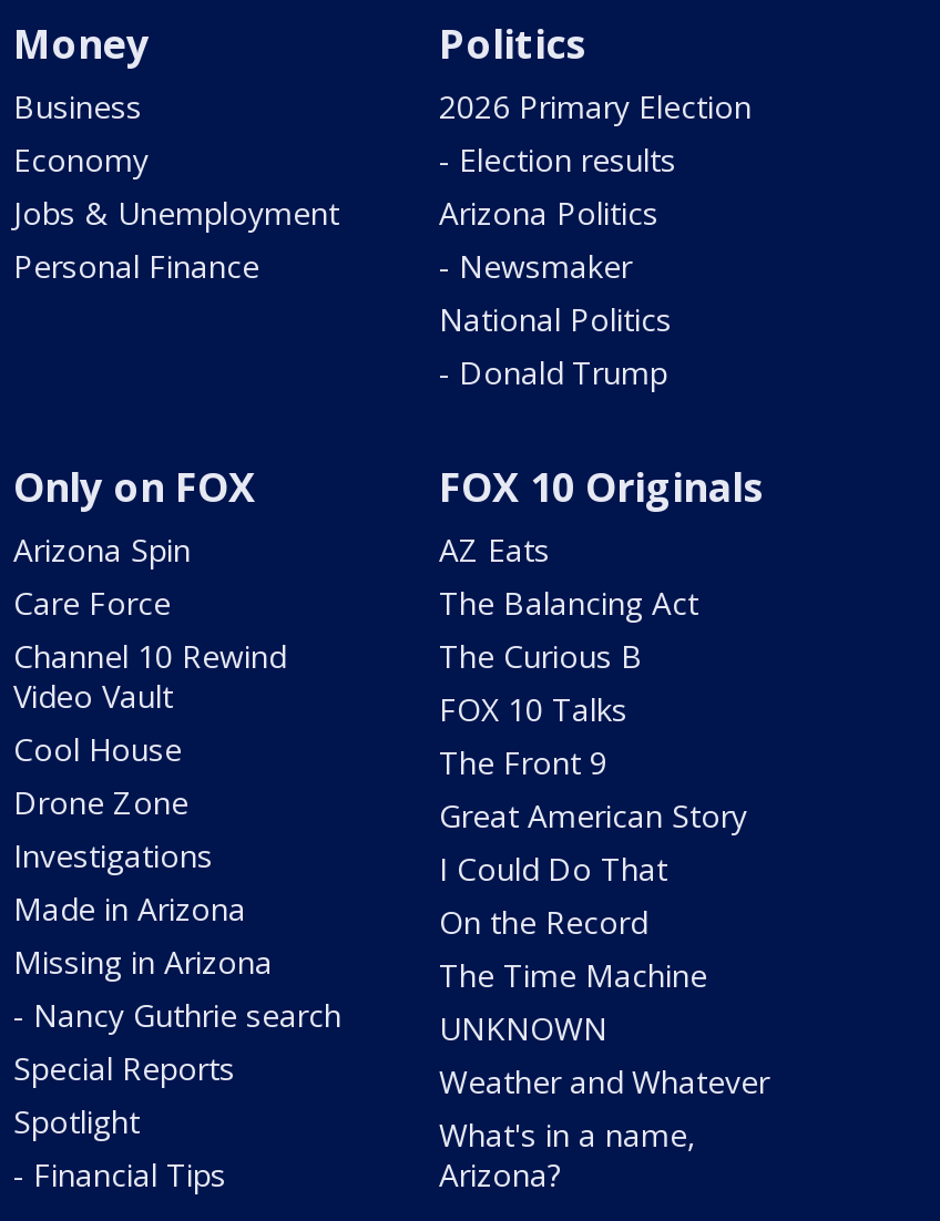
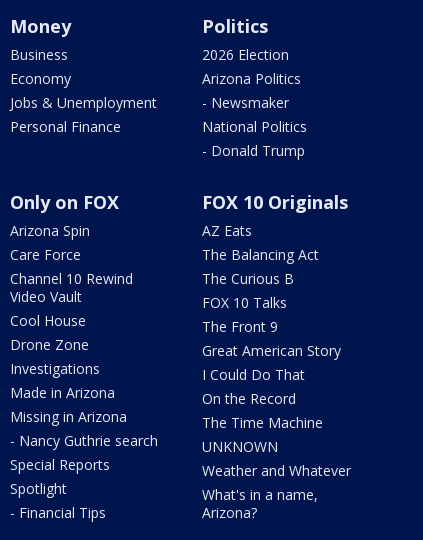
- 2026 Primary Election
- - Election results
+ 2026 Election
